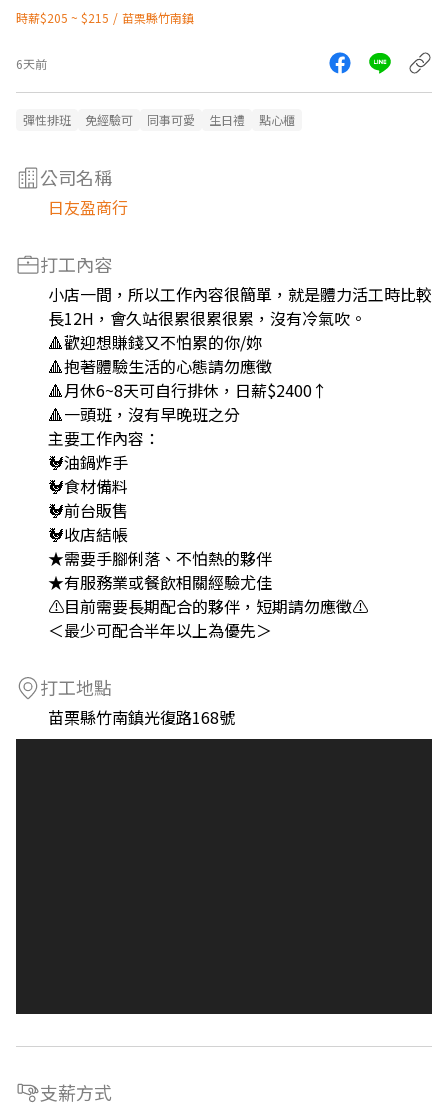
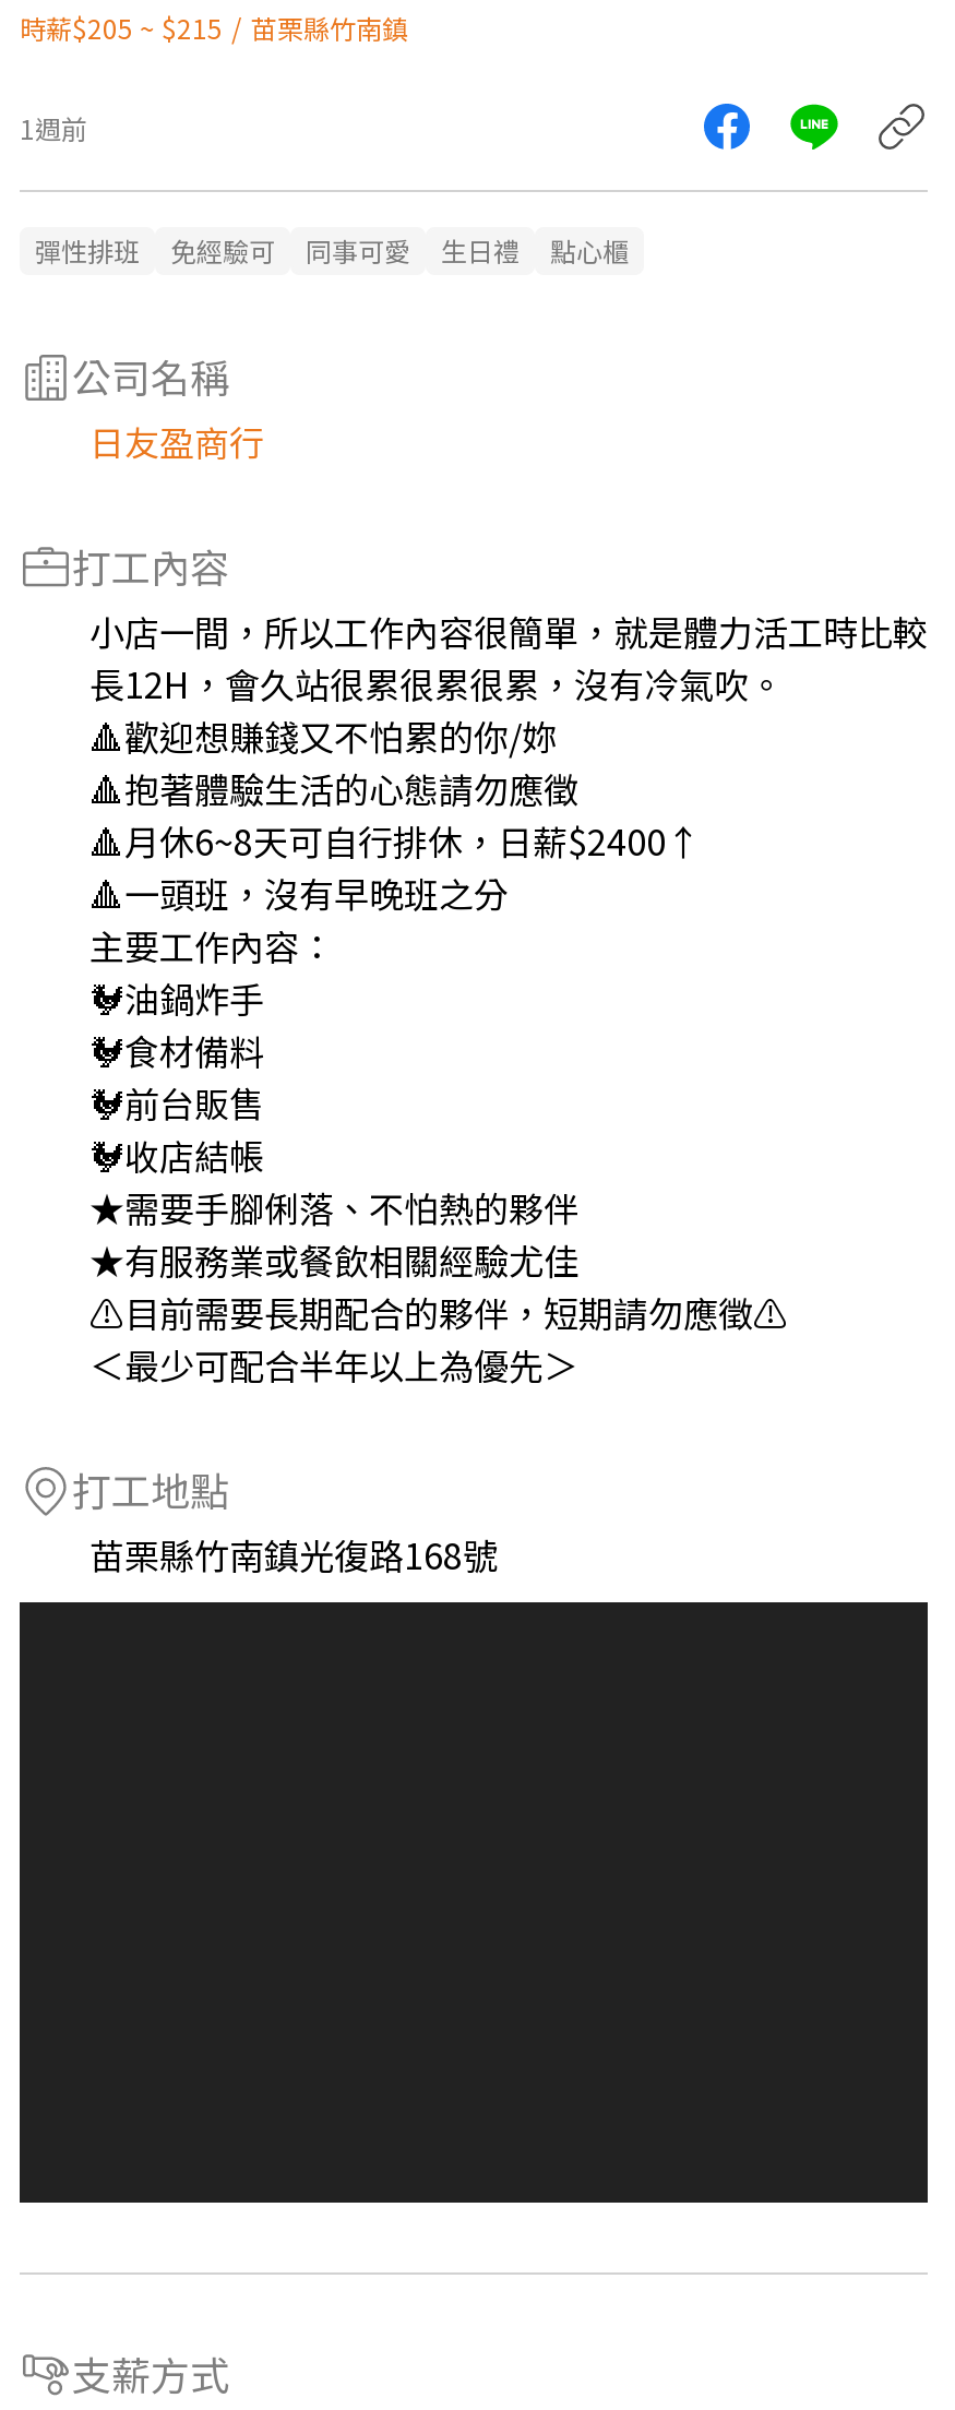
- 6天前
+ 1週前
